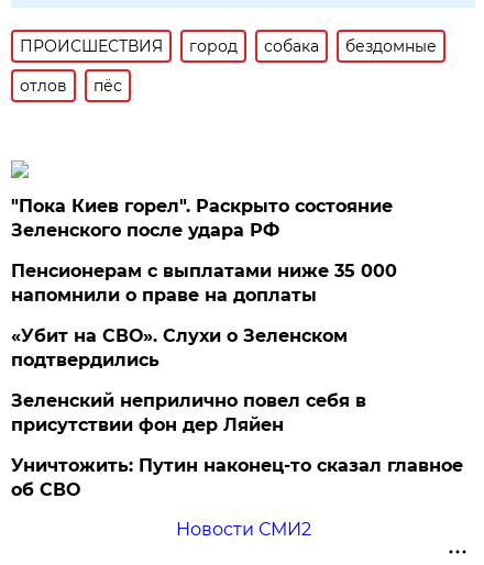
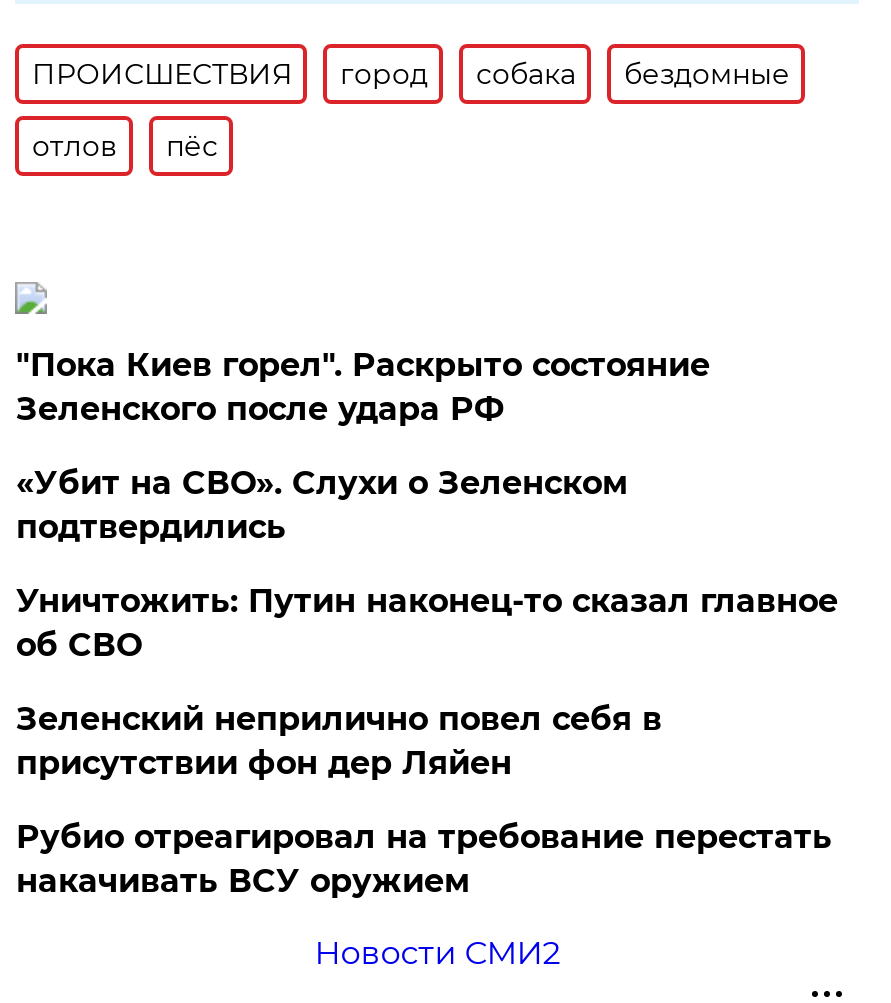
- Пенсионерам с выплатами ниже 35 000
- напомнили о праве на доплаты

moved up: «Убит на СВО». Слухи о Зеленском | подтвердились

+ Рубио отреагировал на требование перестать
+ накачивать ВСУ оружием

moved up: Уничтожить: Путин наконец-то сказал главное | об СВО
